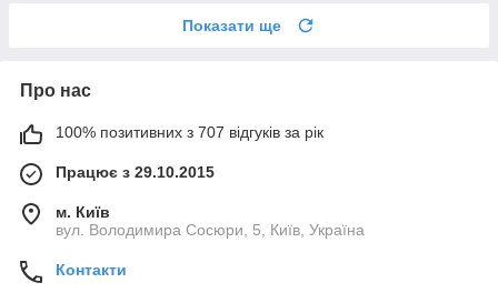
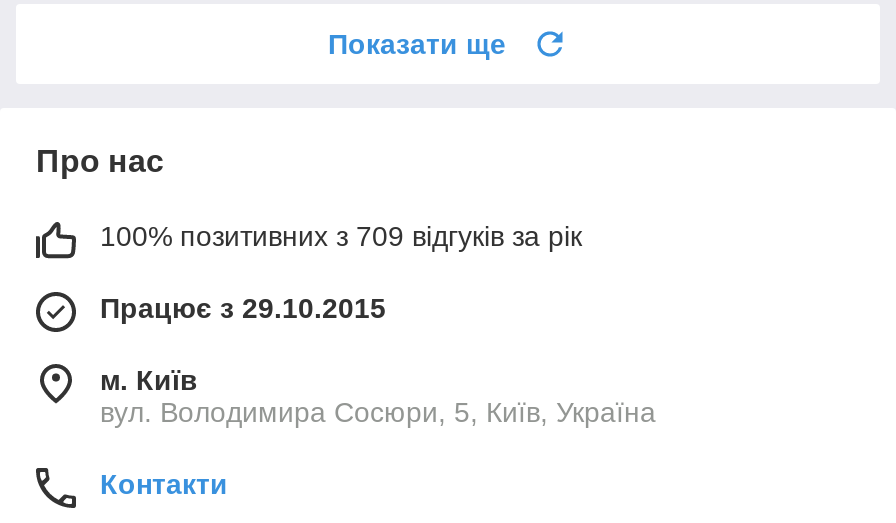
- 100% позитивних з 707 відгуків за рік
+ 100% позитивних з 709 відгуків за рік
